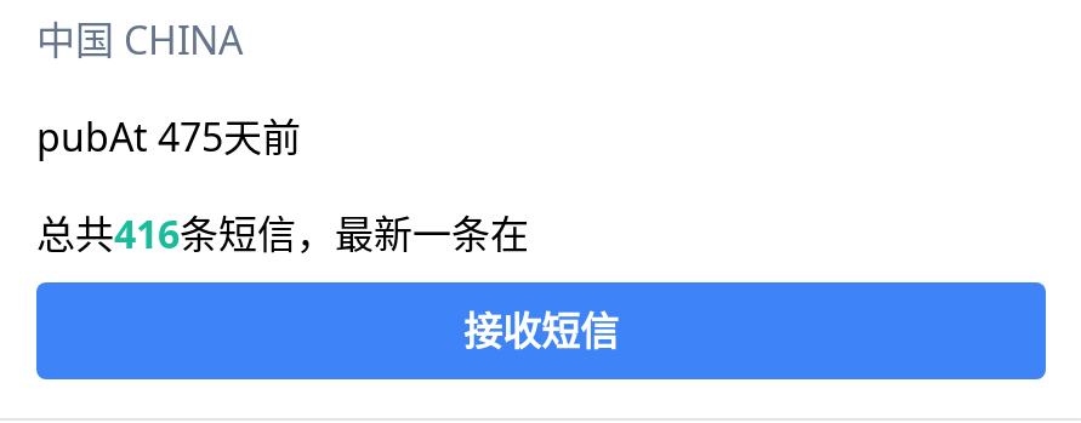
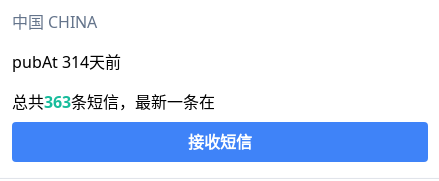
- pubAt 475天前
+ pubAt 314天前

- 总共416条短信，最新一条在
+ 总共363条短信，最新一条在
